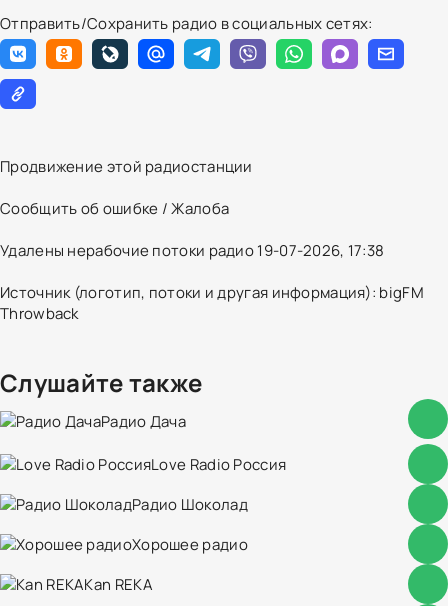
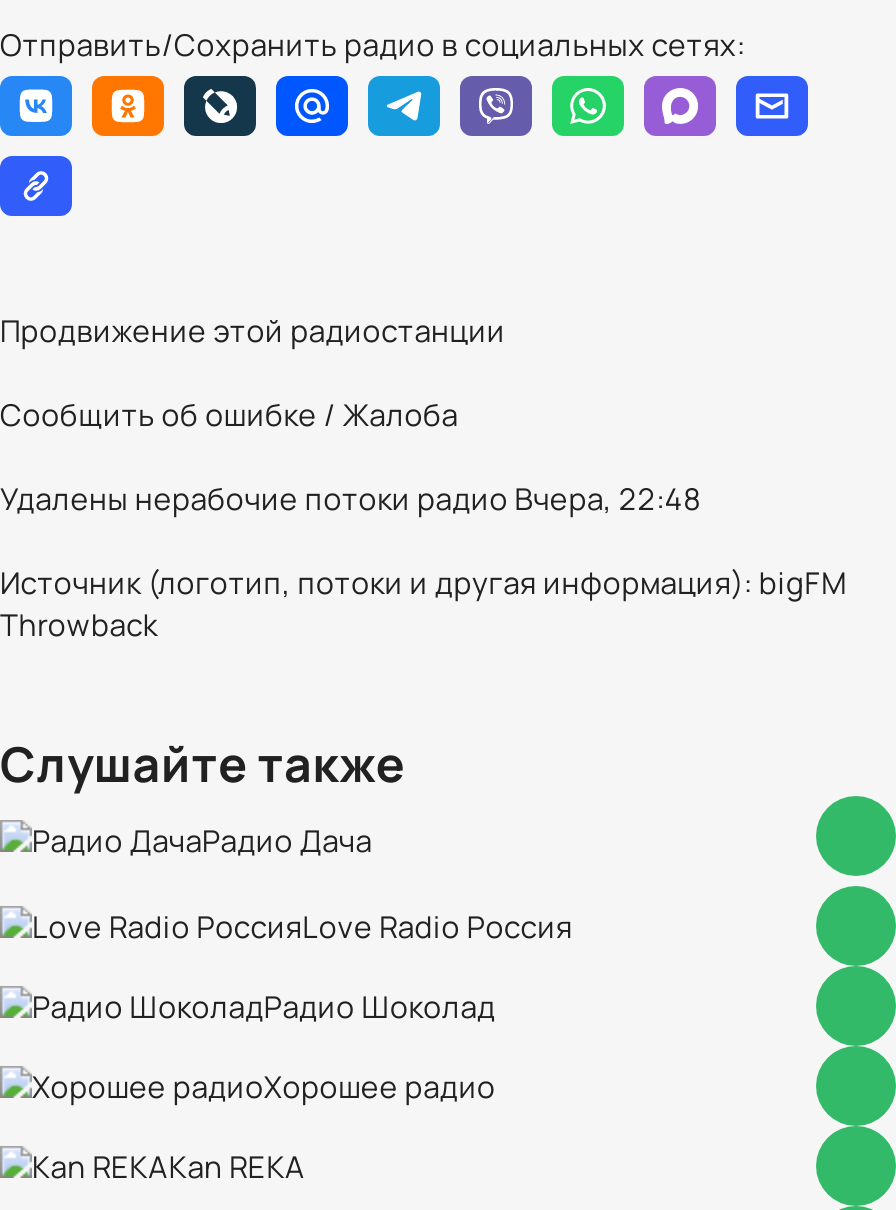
- Удалены нерабочие потоки радио 19-07-2026, 17:38
+ Удалены нерабочие потоки радио Вчера, 22:48
